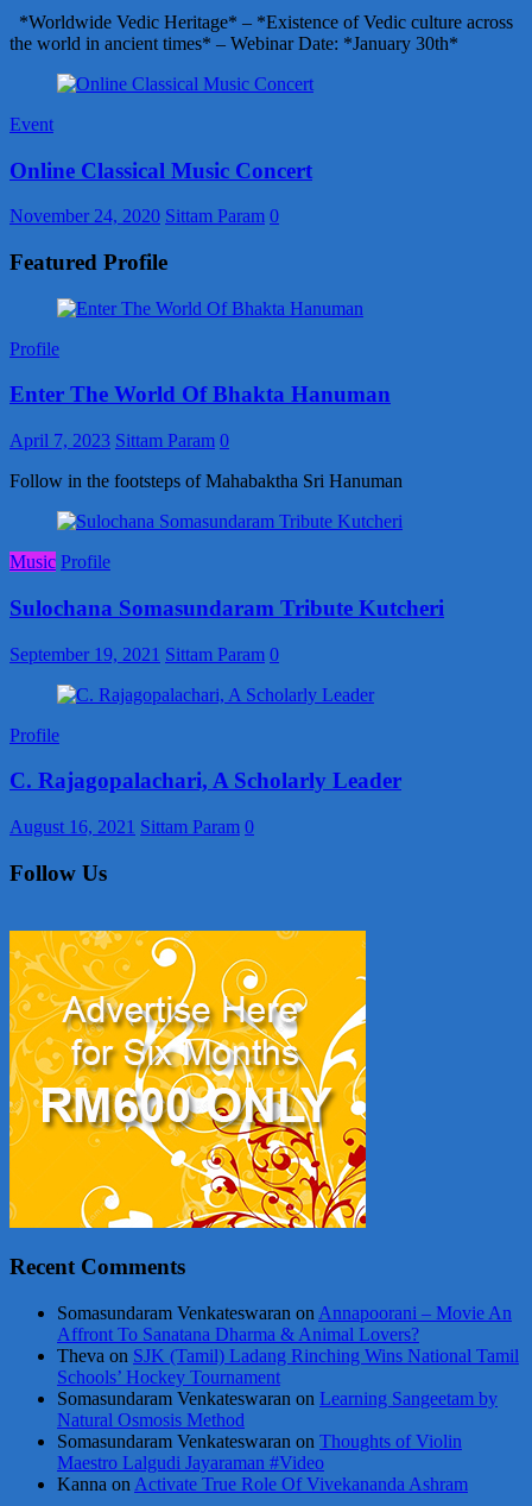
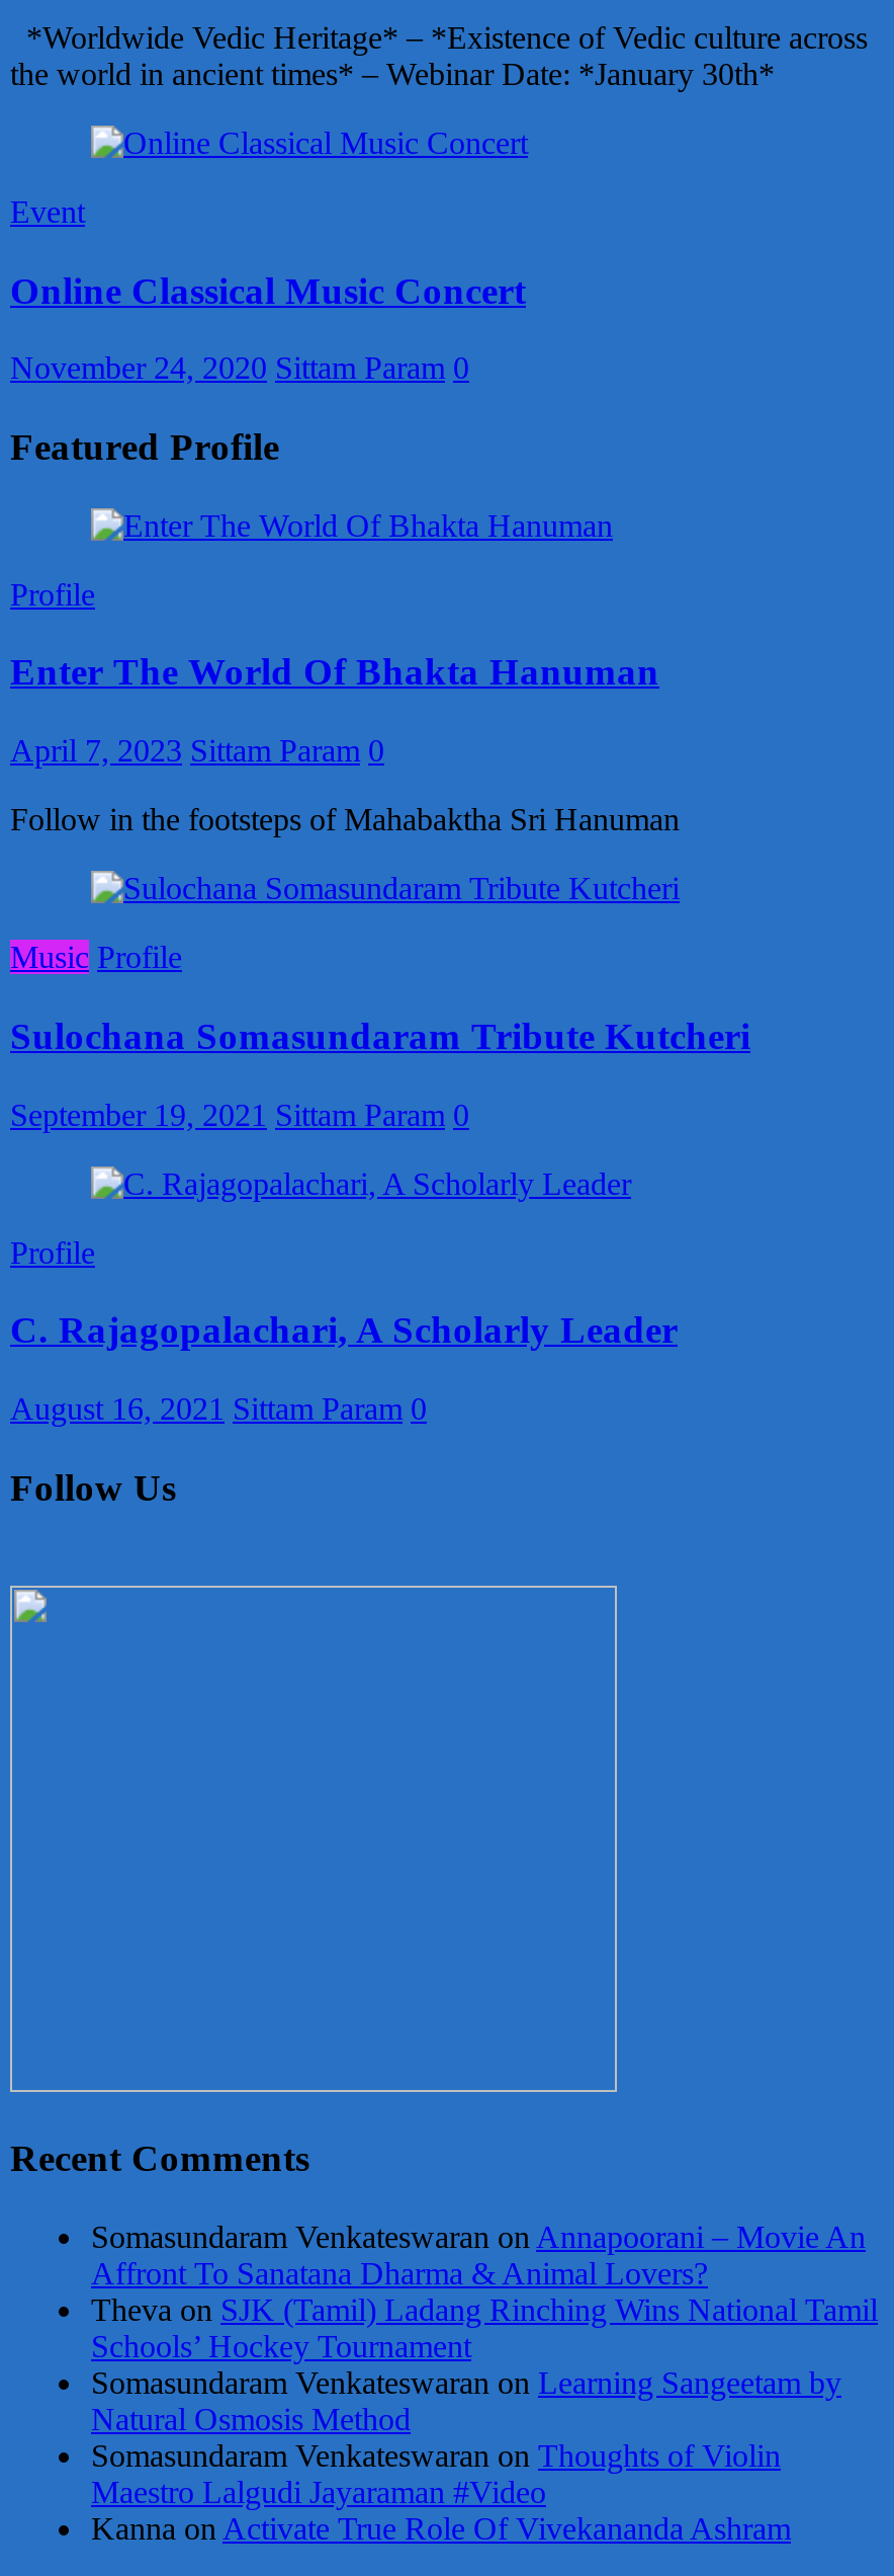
- [image]
